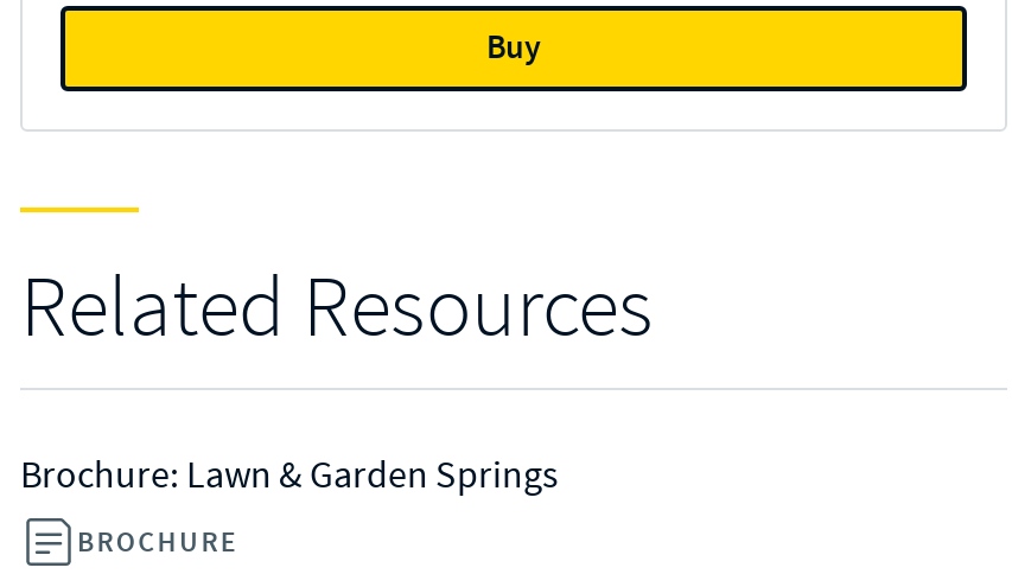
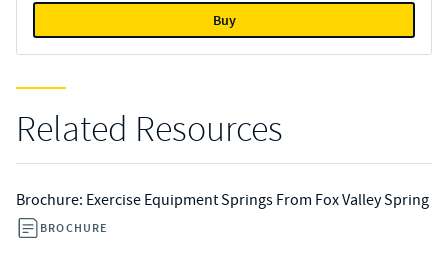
- Brochure: Lawn & Garden Springs
+ Brochure: Exercise Equipment Springs From Fox Valley Spring
